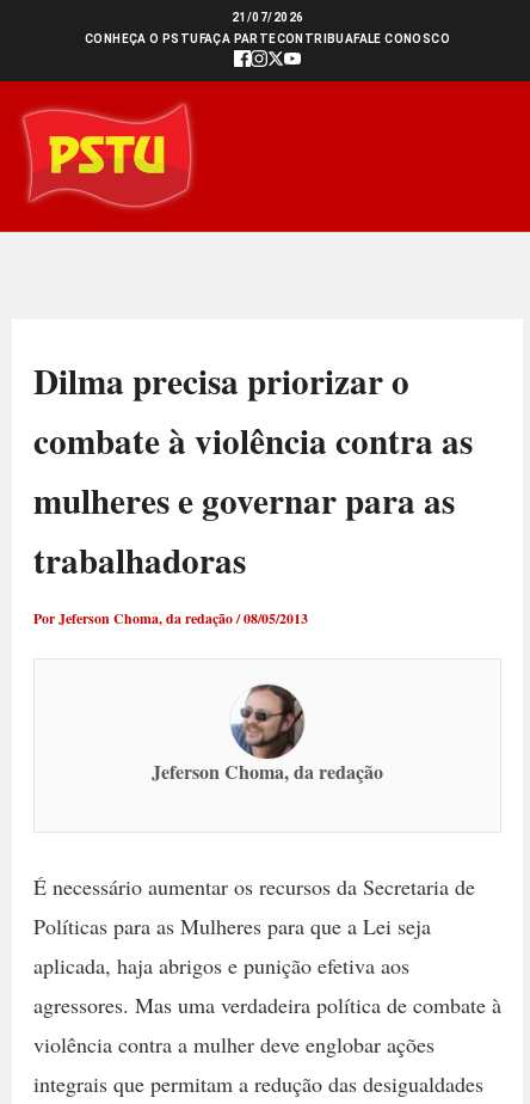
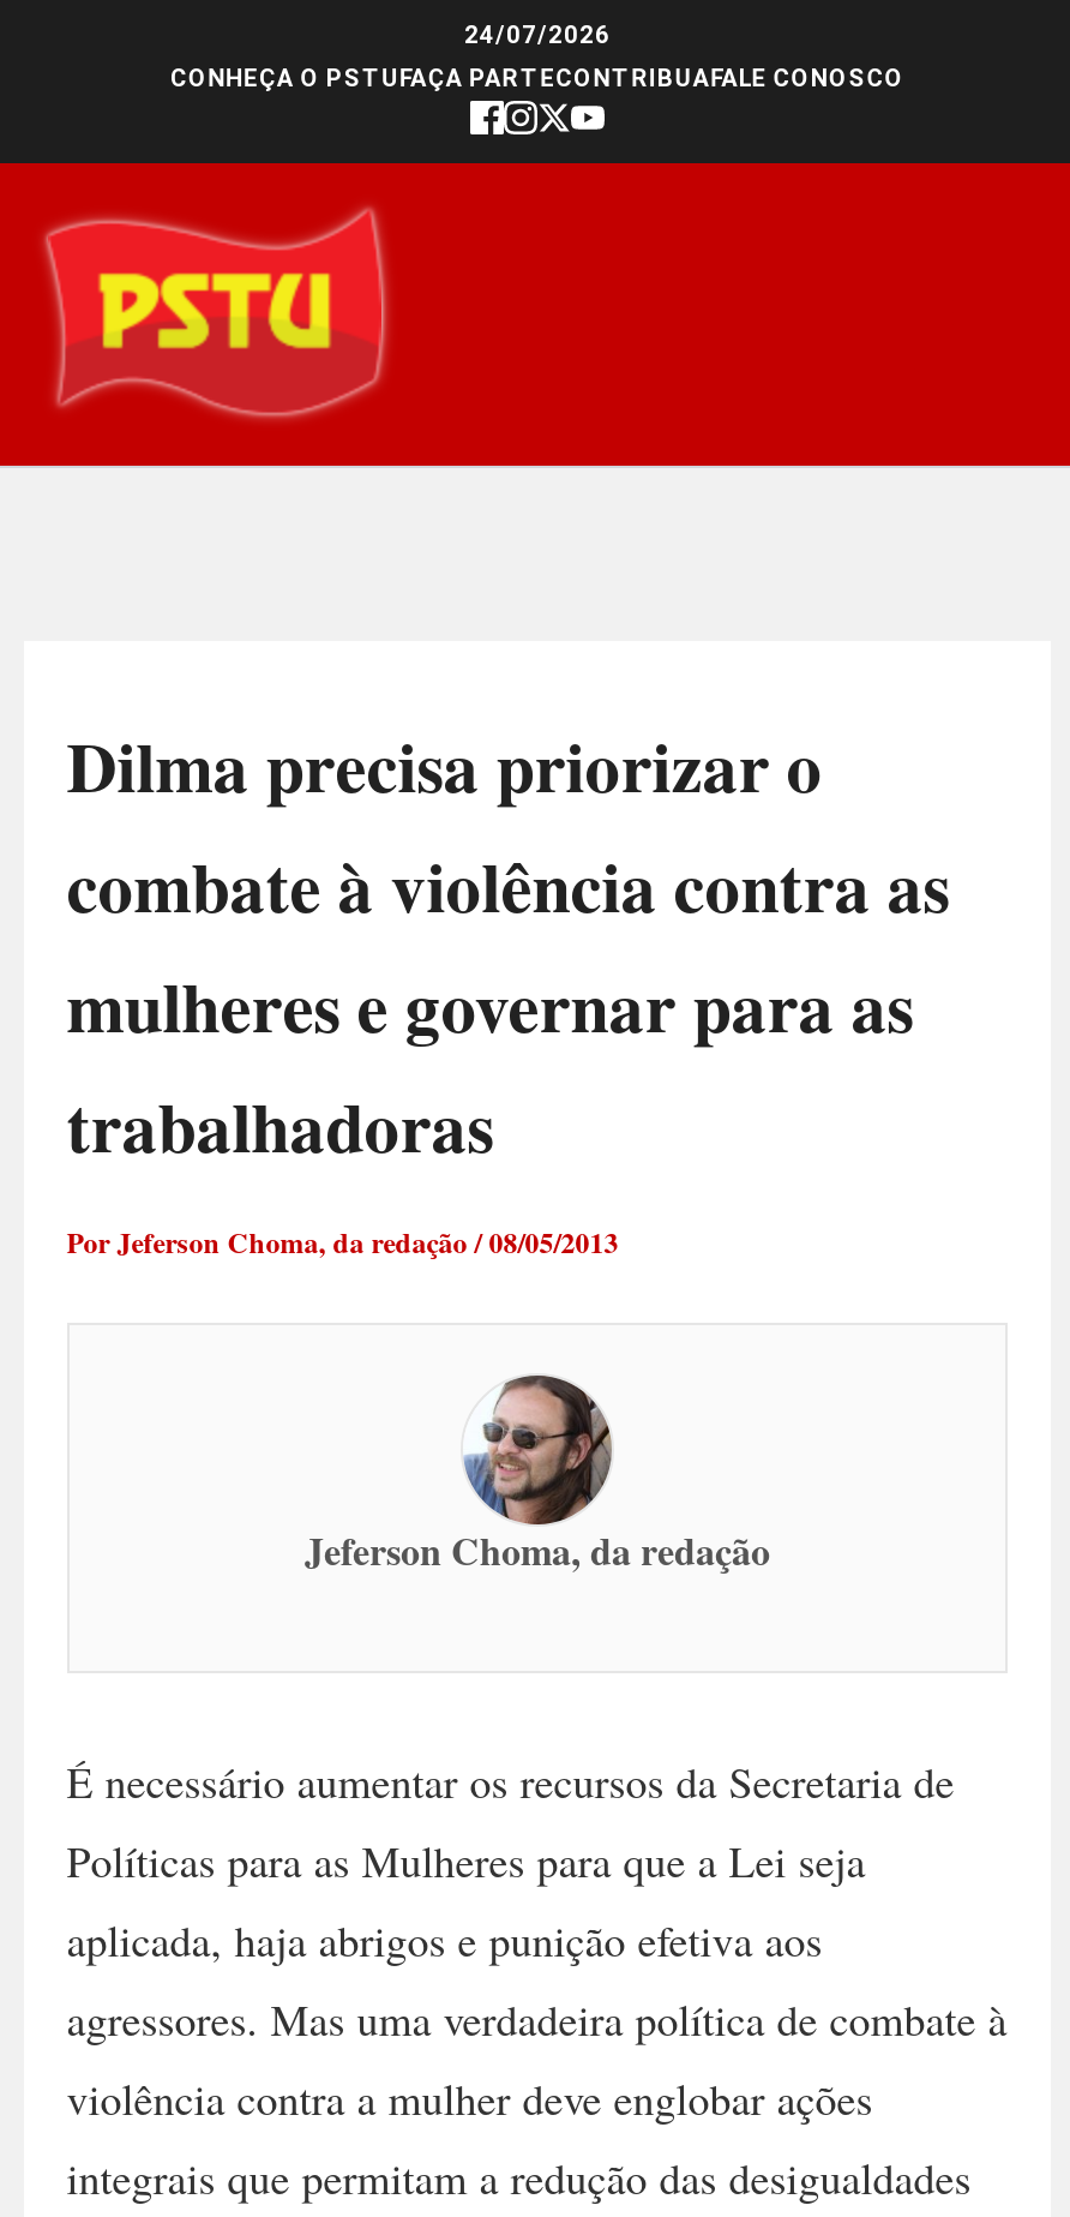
- 21/07/2026
+ 24/07/2026
